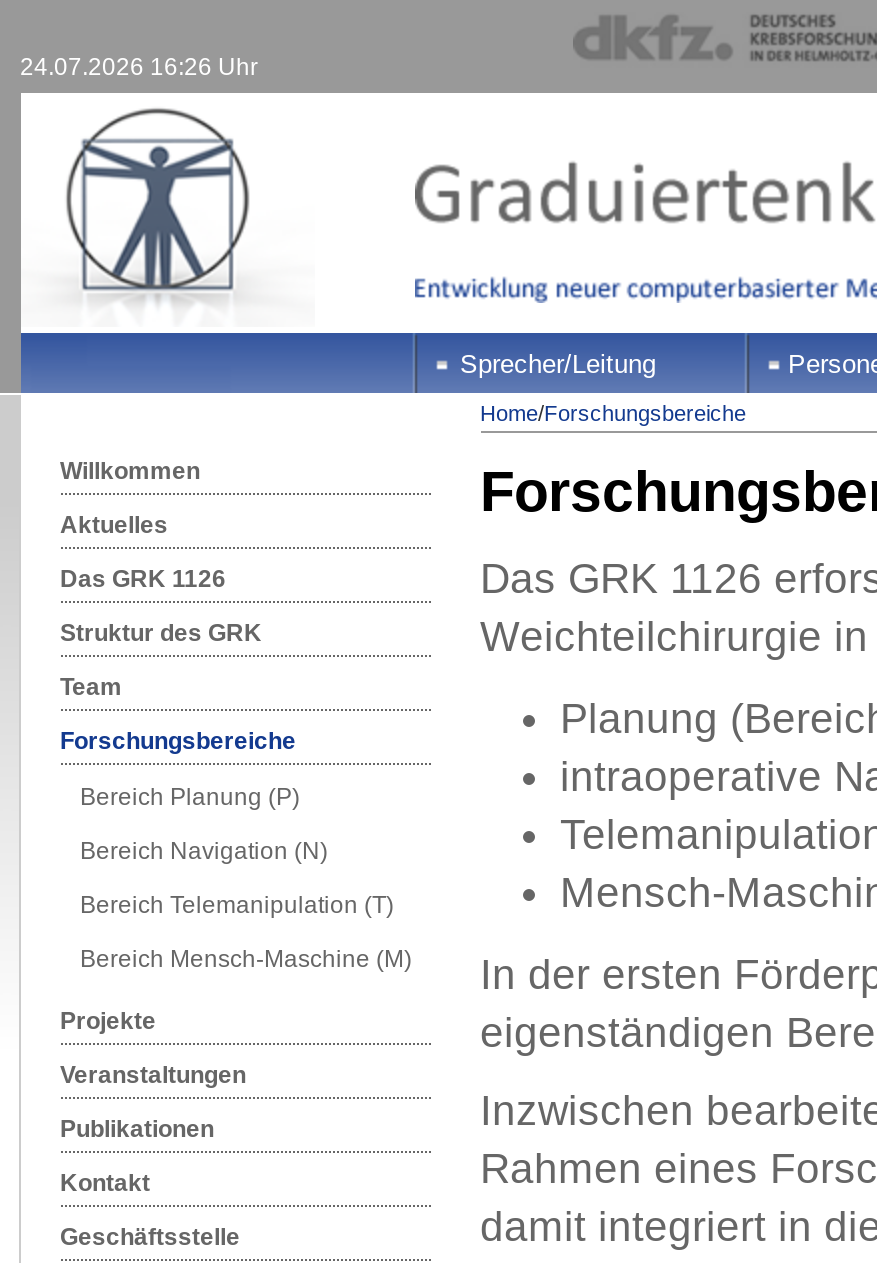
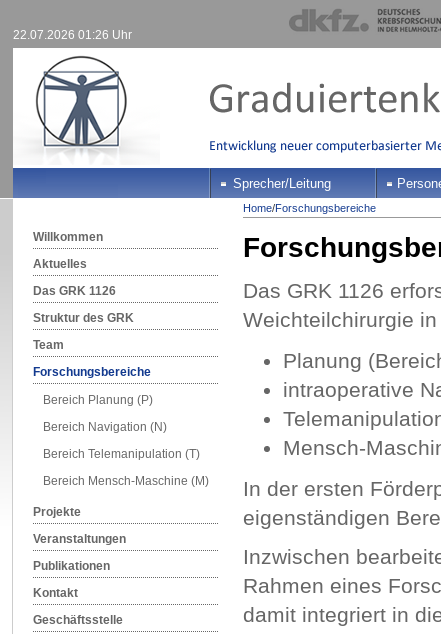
- 24.07.2026 16:26 Uhr
+ 22.07.2026 01:26 Uhr
